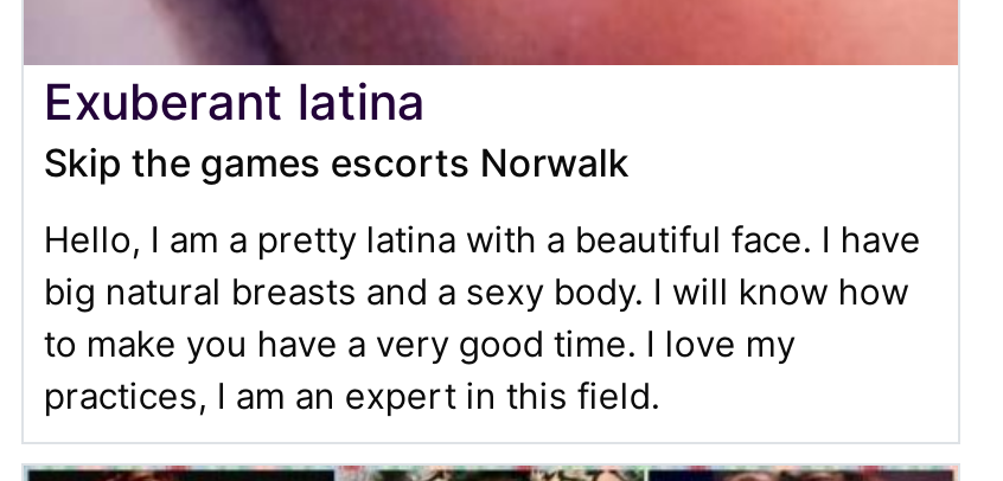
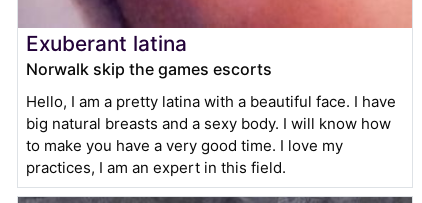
- Skip the games escorts Norwalk
+ Norwalk skip the games escorts
